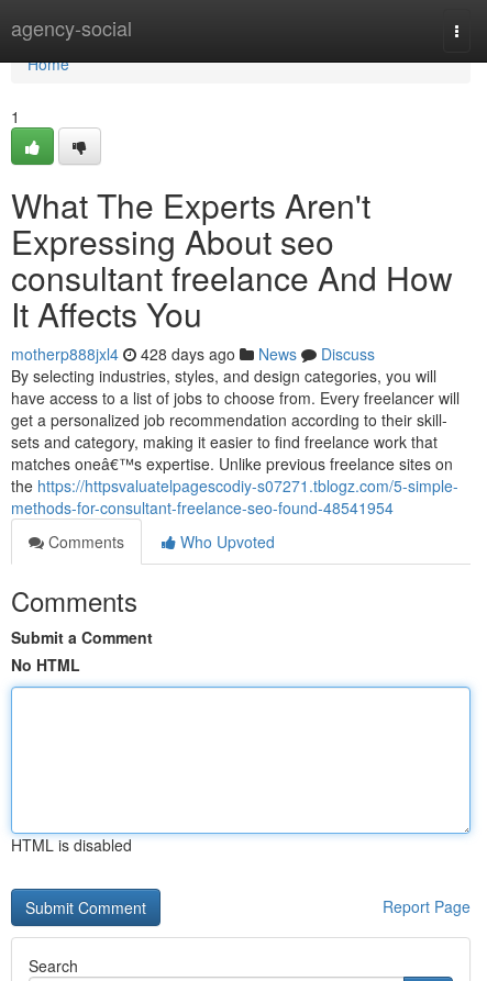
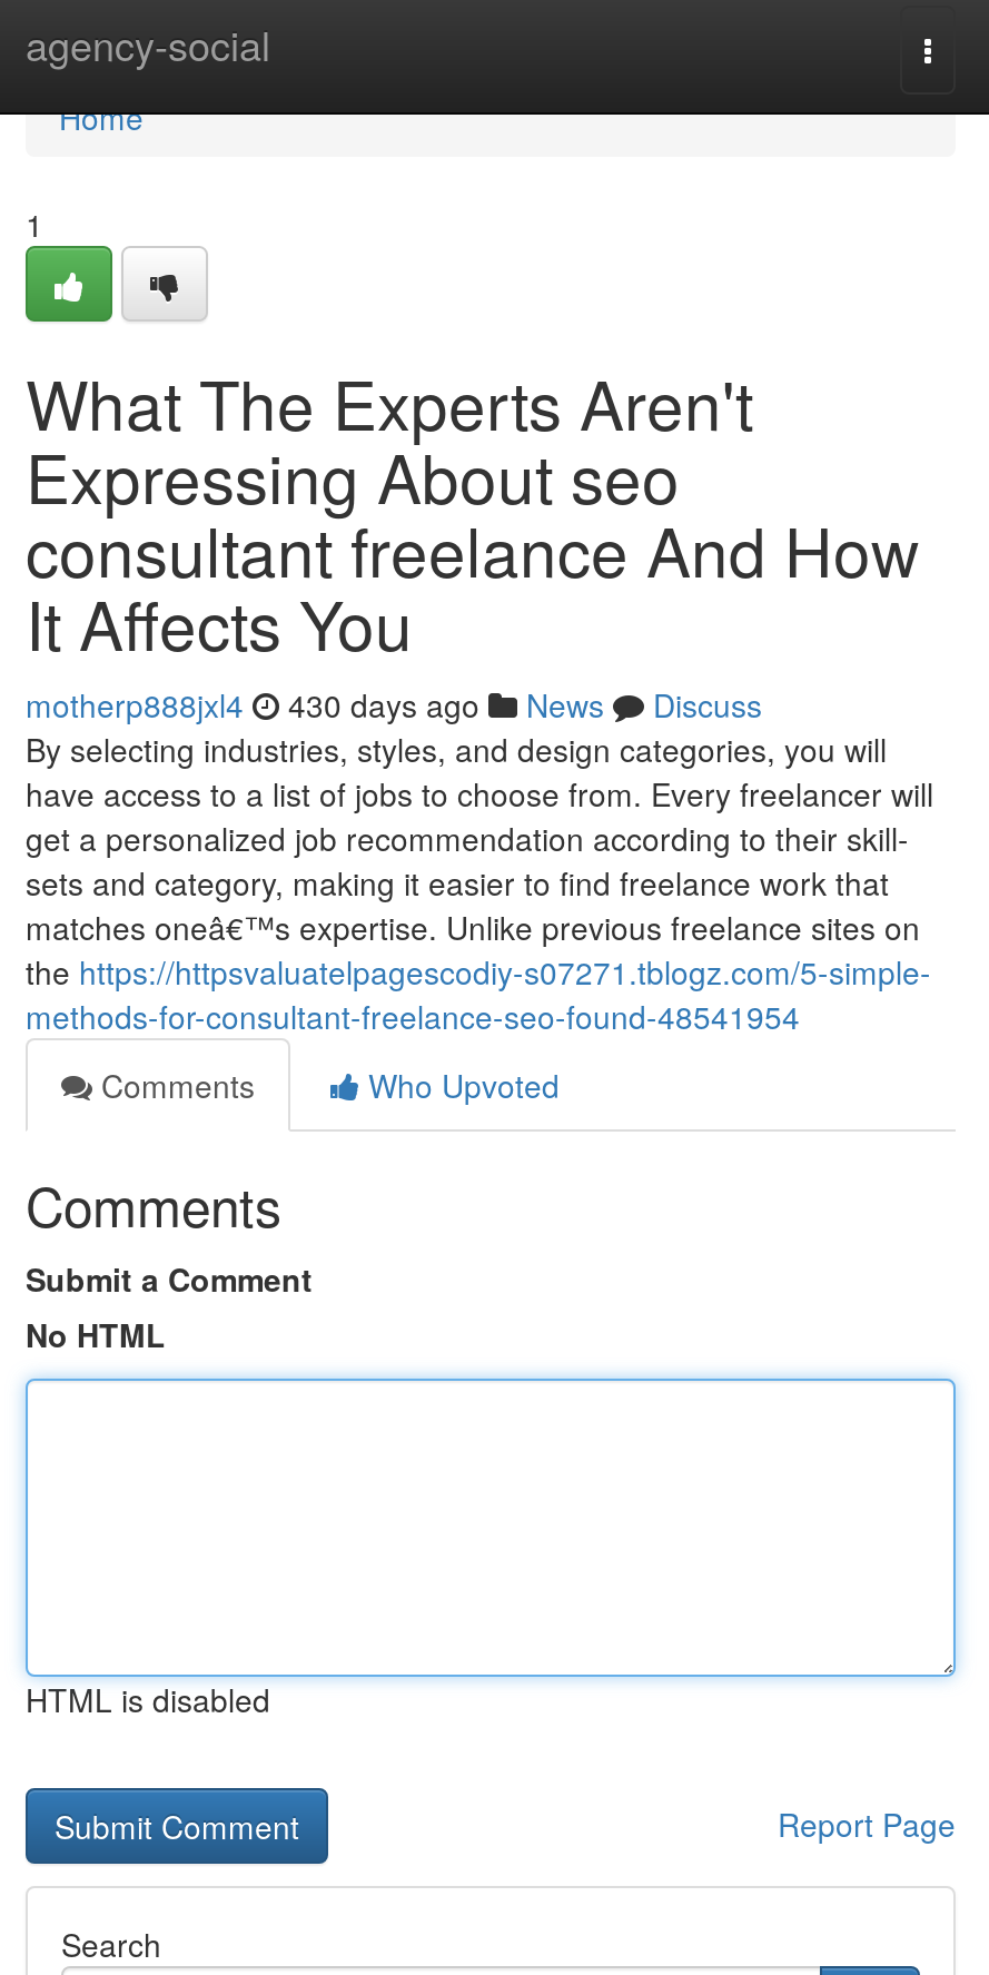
- motherp888jxl4 428 days ago News Discuss
+ motherp888jxl4 430 days ago News Discuss
